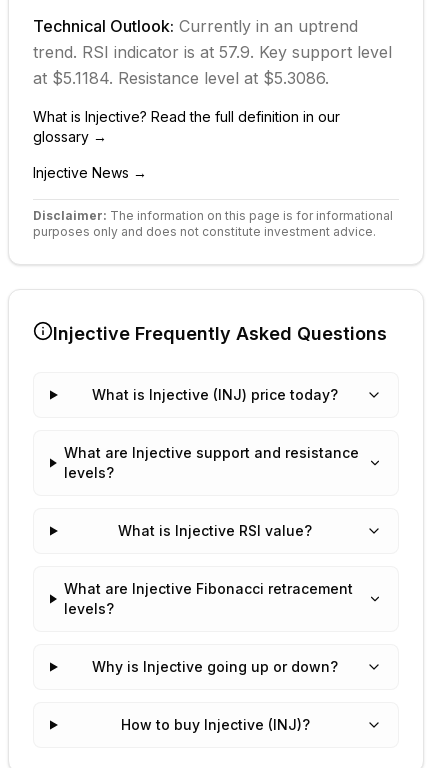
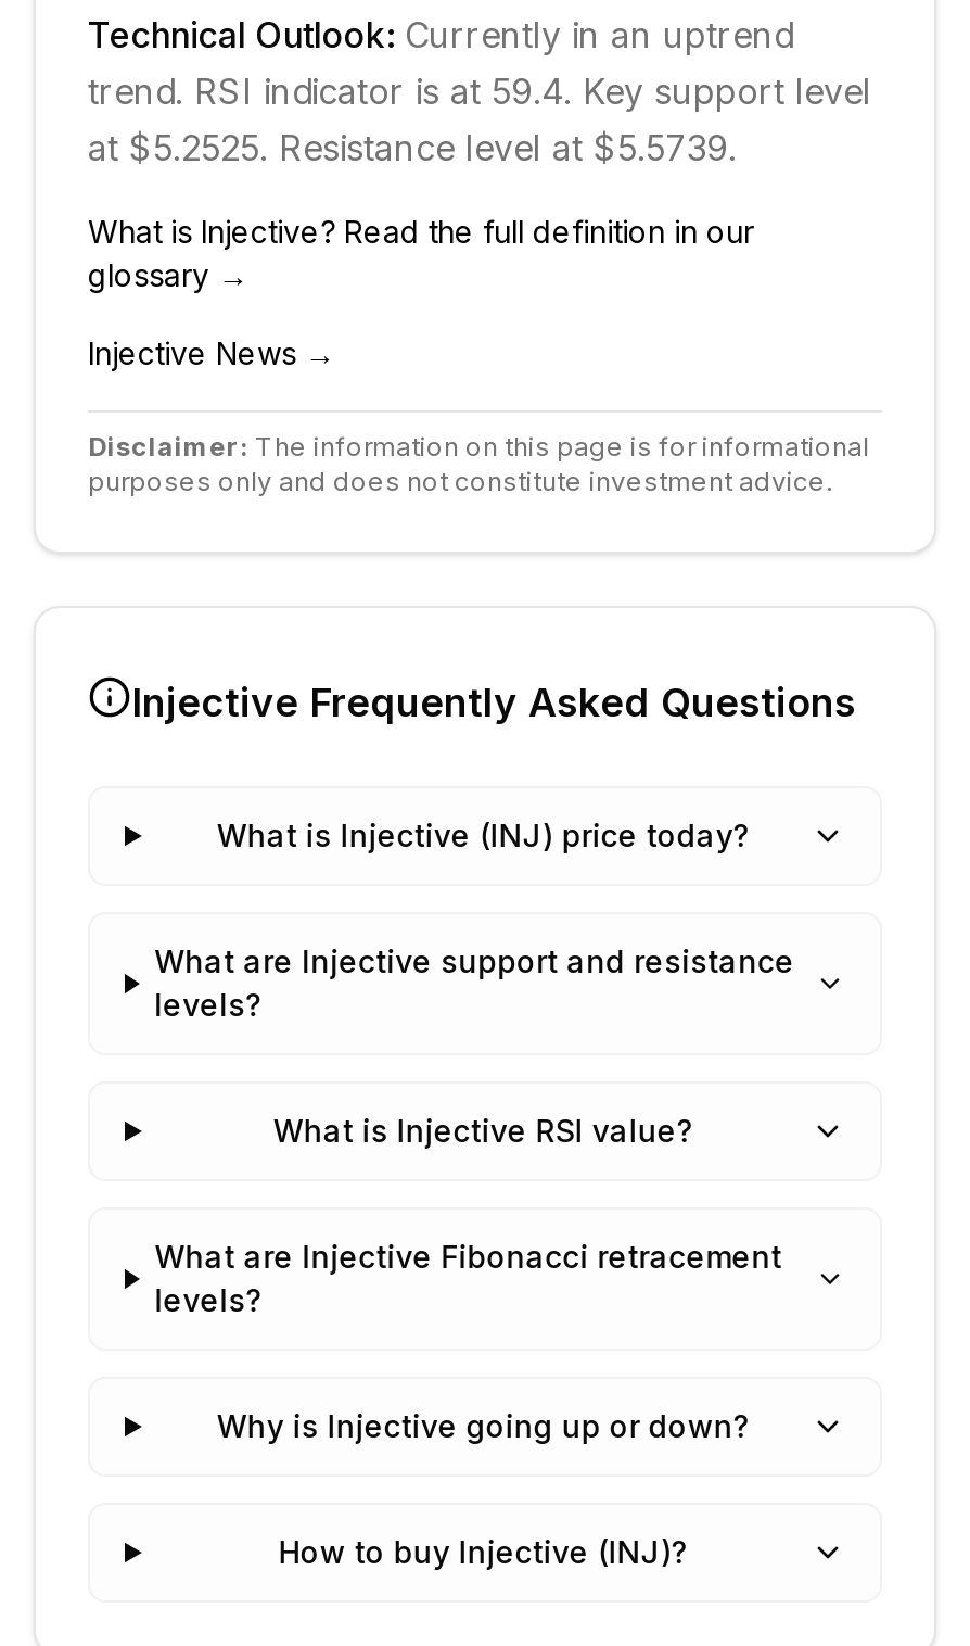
- trend. RSI indicator is at 57.9. Key support level
+ trend. RSI indicator is at 59.4. Key support level

- at $5.1184. Resistance level at $5.3086.
+ at $5.2525. Resistance level at $5.5739.
